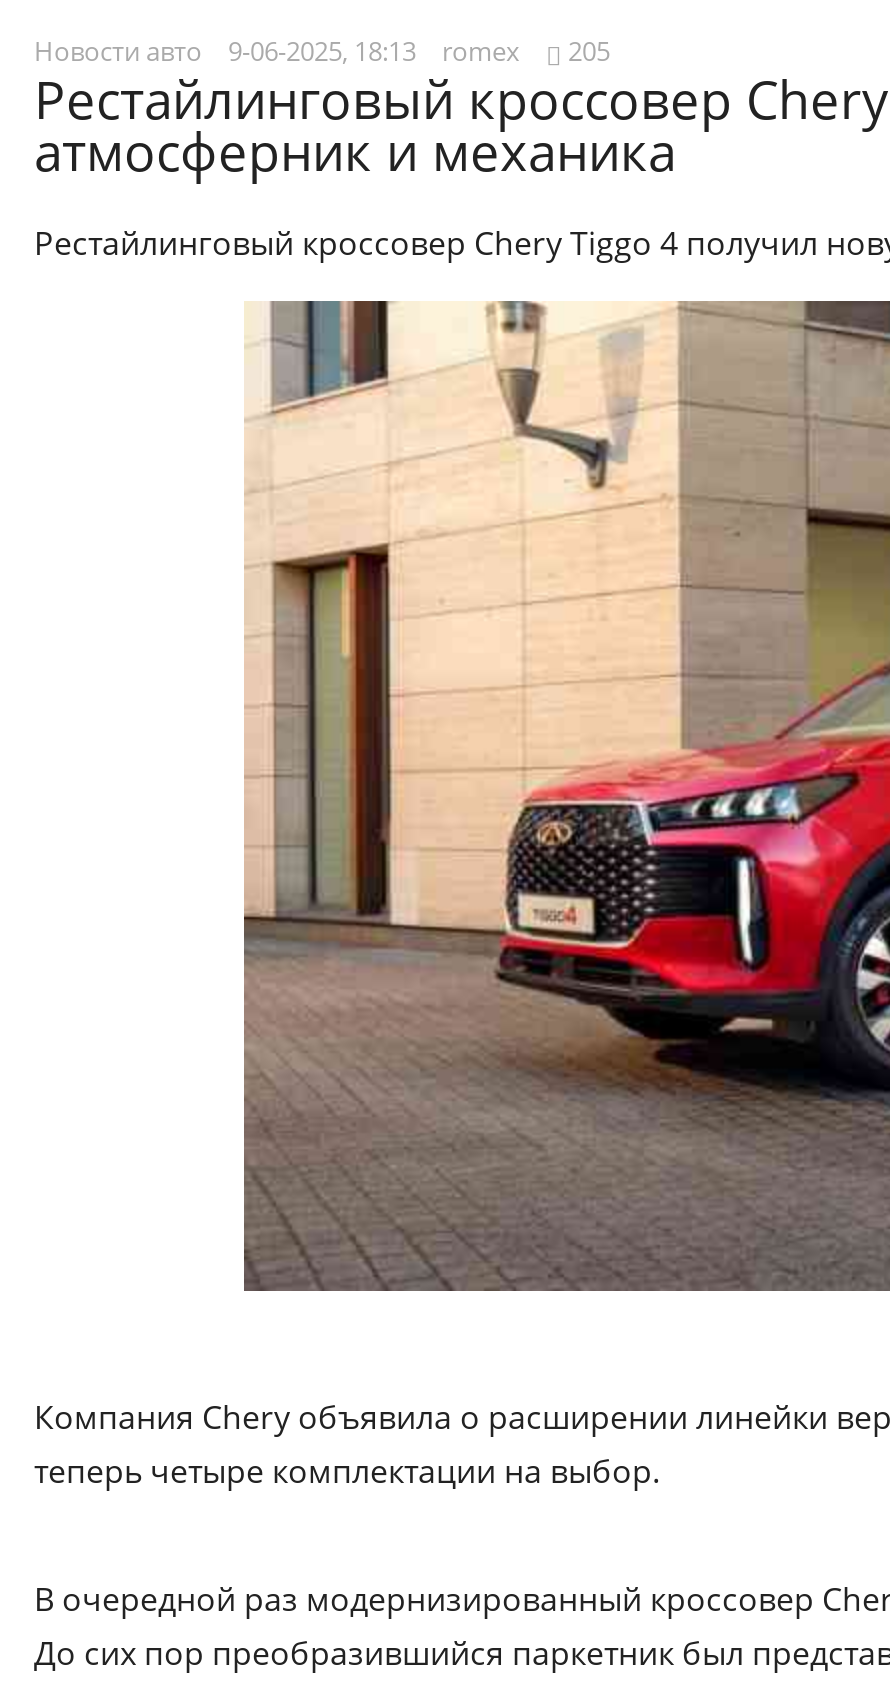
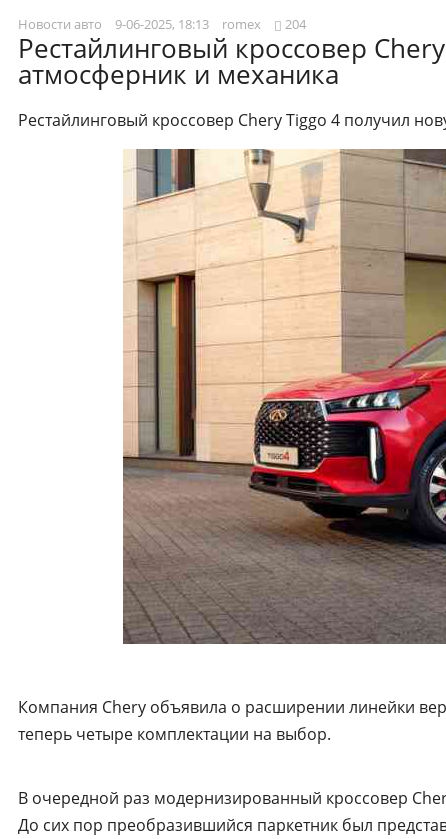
- Новости авто 9-06-2025, 18:13 romex 205
+ Новости авто 9-06-2025, 18:13 romex 204
